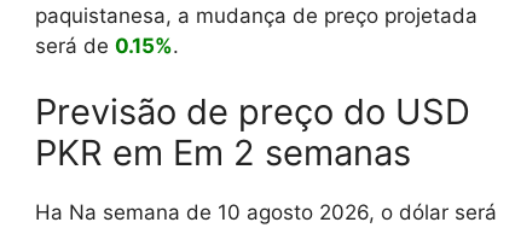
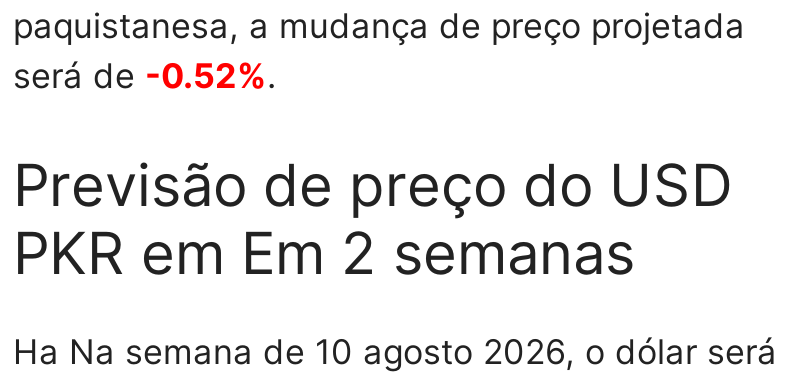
- será de 0.15%.
+ será de -0.52%.
